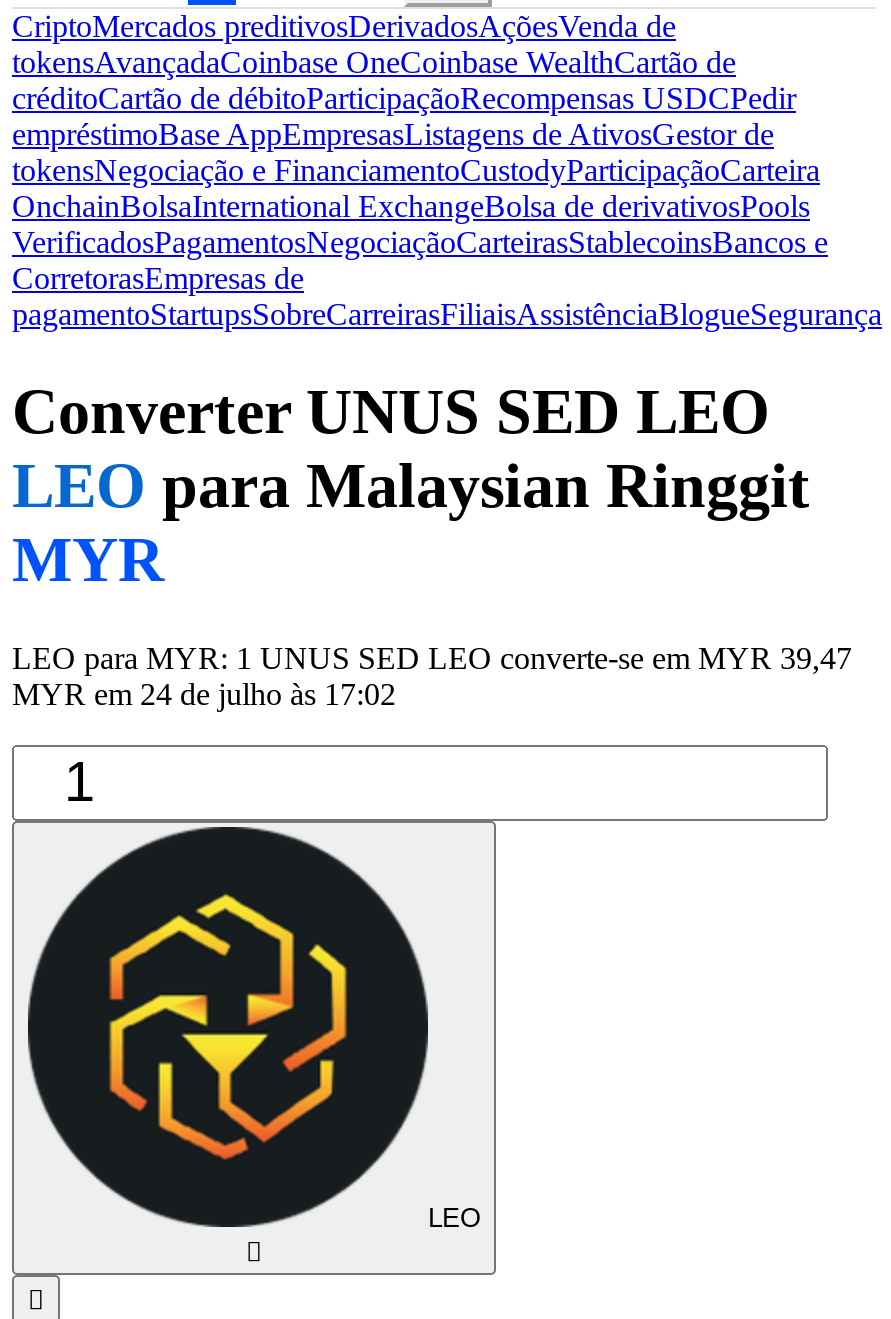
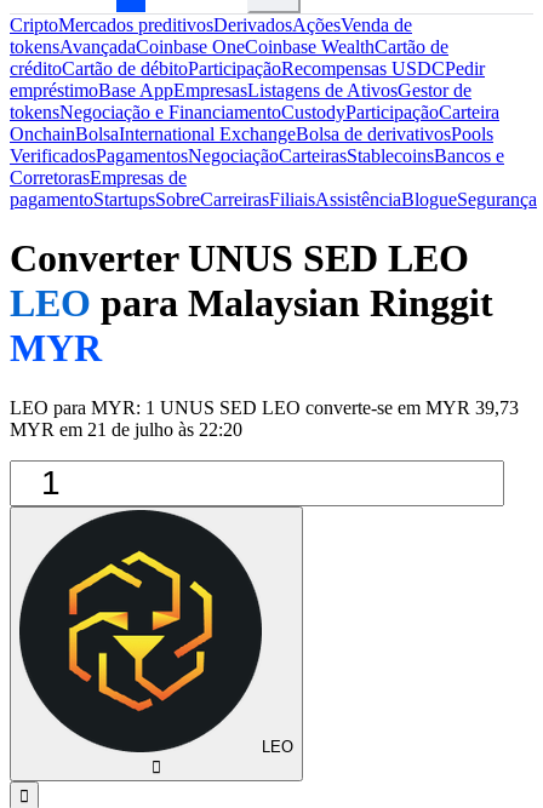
- LEO para MYR: 1 UNUS SED LEO converte-se em MYR 39,47
+ LEO para MYR: 1 UNUS SED LEO converte-se em MYR 39,73

- MYR em 24 de julho às 17:02
+ MYR em 21 de julho às 22:20
